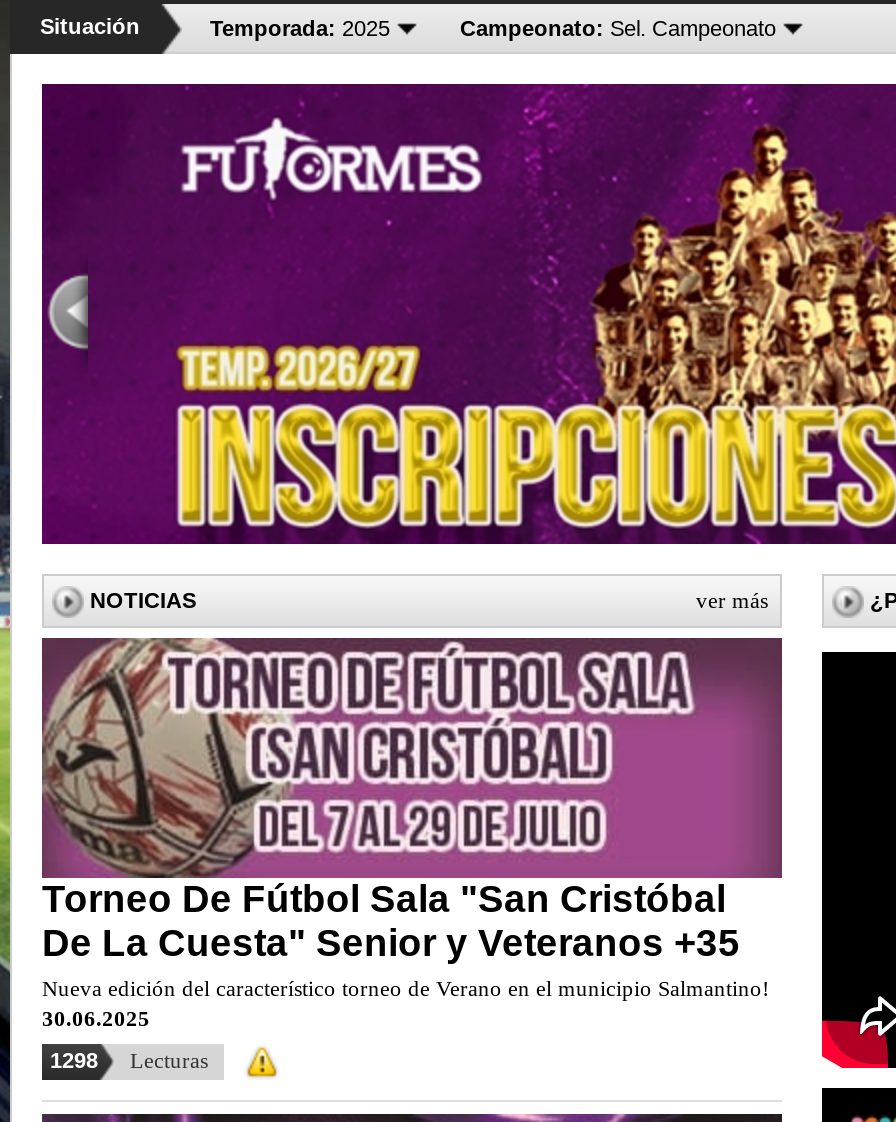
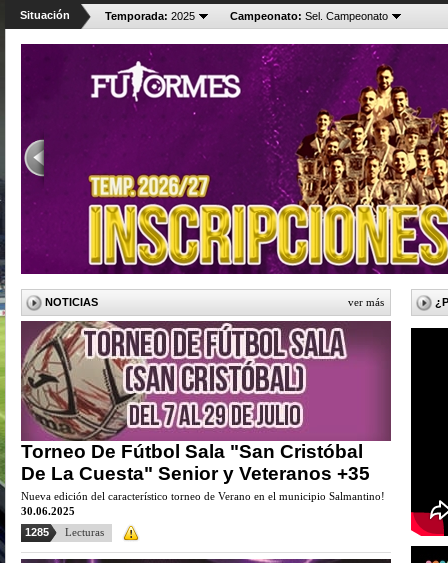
- 1298 Lecturas
+ 1285 Lecturas
